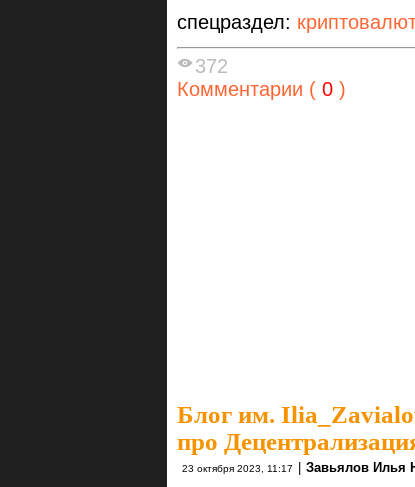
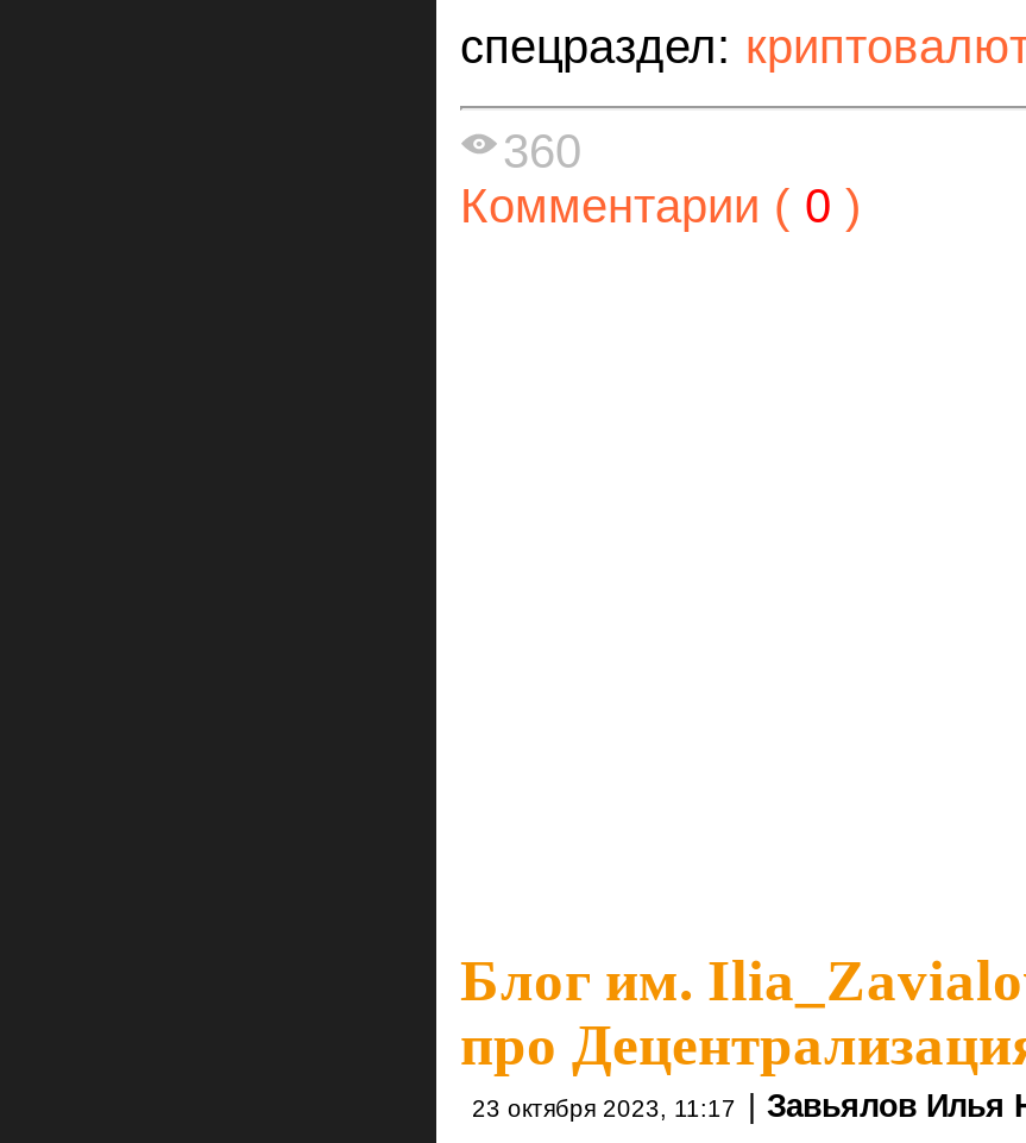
- 372
+ 360
